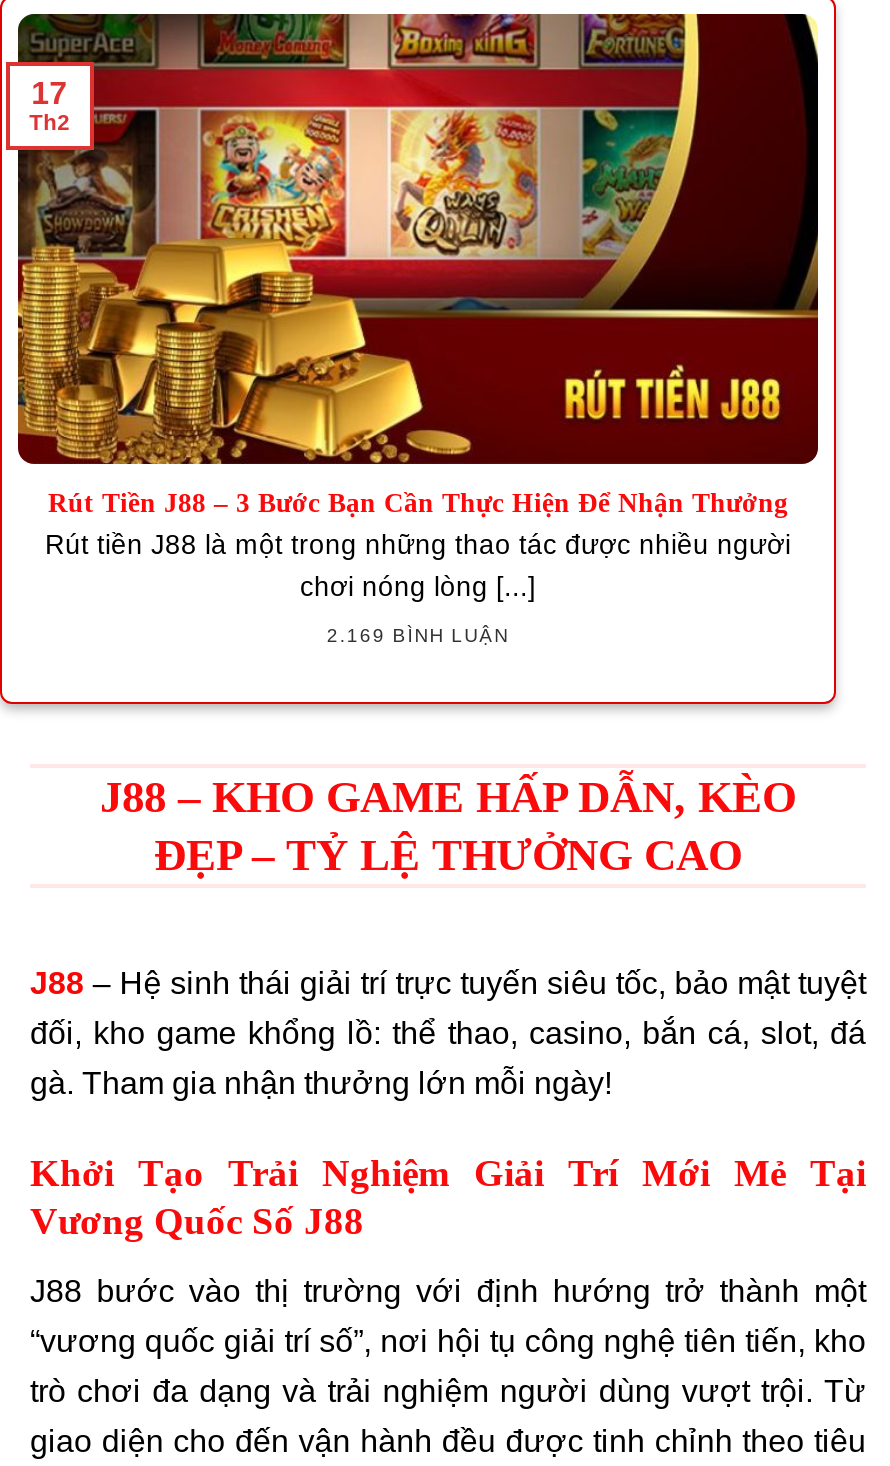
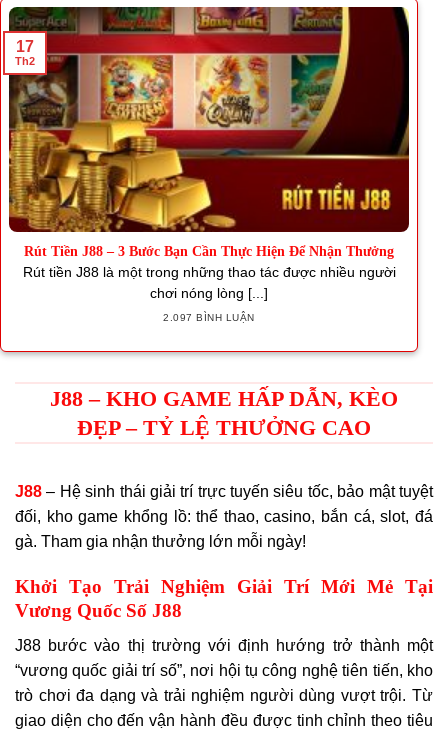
- 2.169 BÌNH LUẬN
+ 2.097 BÌNH LUẬN
